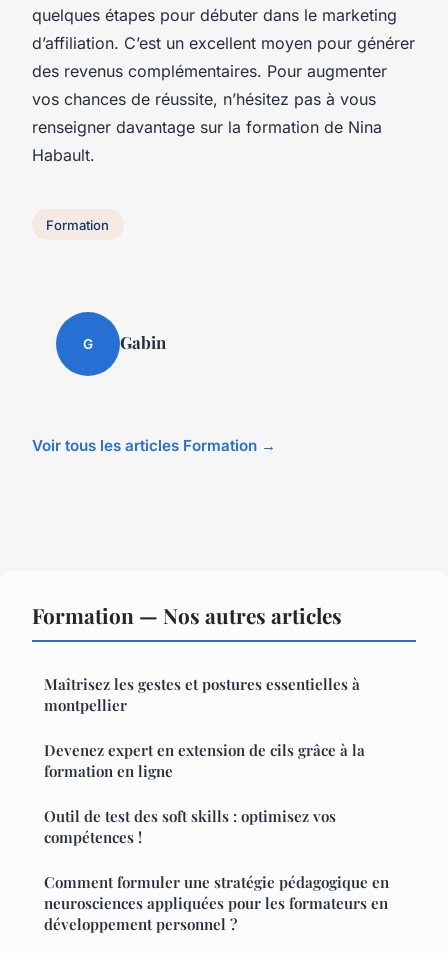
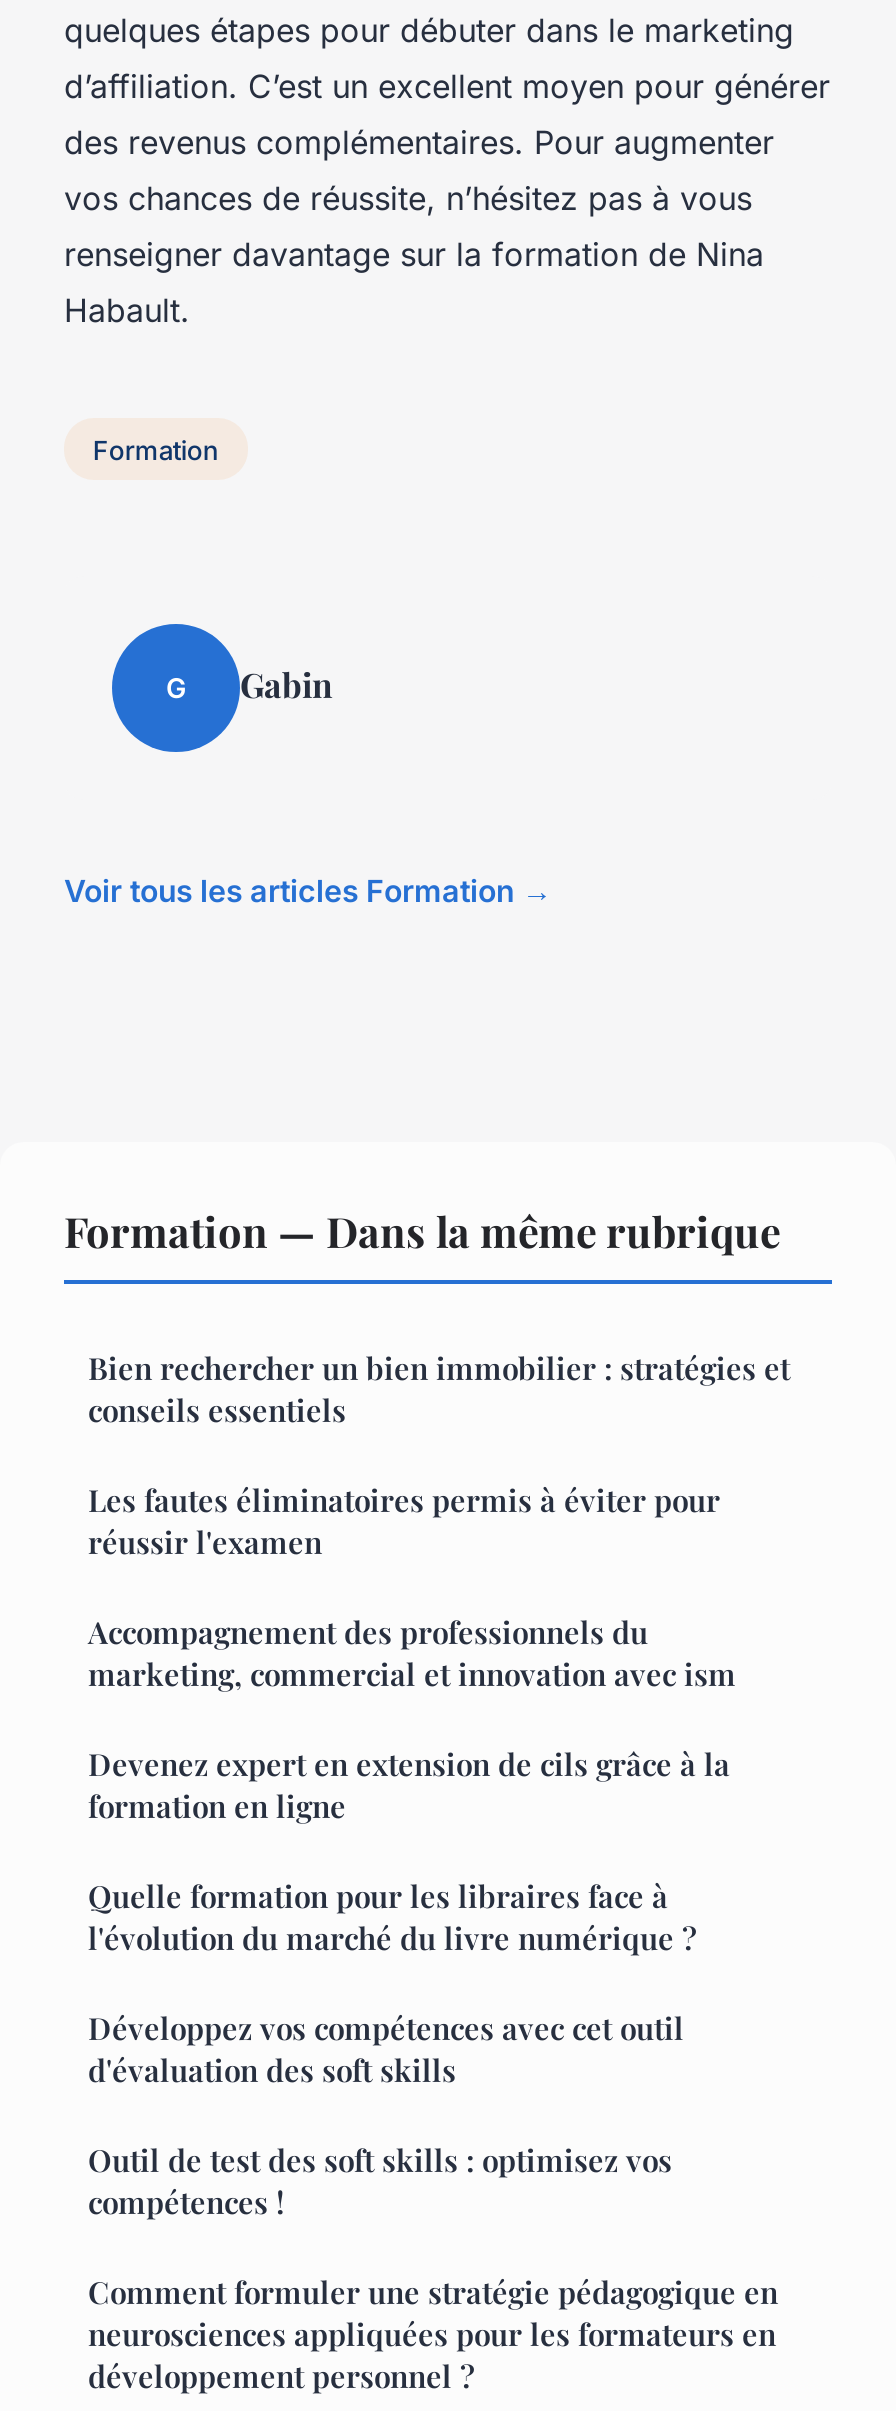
- Formation — Nos autres articles
- Maîtrisez les gestes et postures essentielles à
- montpellier
+ Formation — Dans la même rubrique
+ Bien rechercher un bien immobilier : stratégies et
+ conseils essentiels
+ Les fautes éliminatoires permis à éviter pour
+ réussir l'examen
+ Accompagnement des professionnels du
+ marketing, commercial et innovation avec ism

+ Quelle formation pour les libraires face à
+ l'évolution du marché du livre numérique ?
+ Développez vos compétences avec cet outil
+ d'évaluation des soft skills
